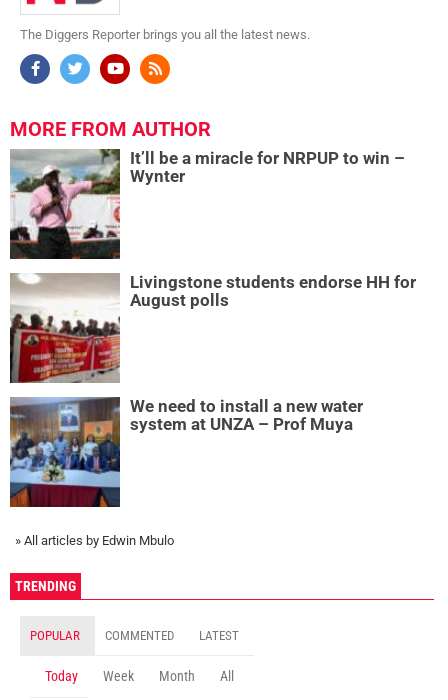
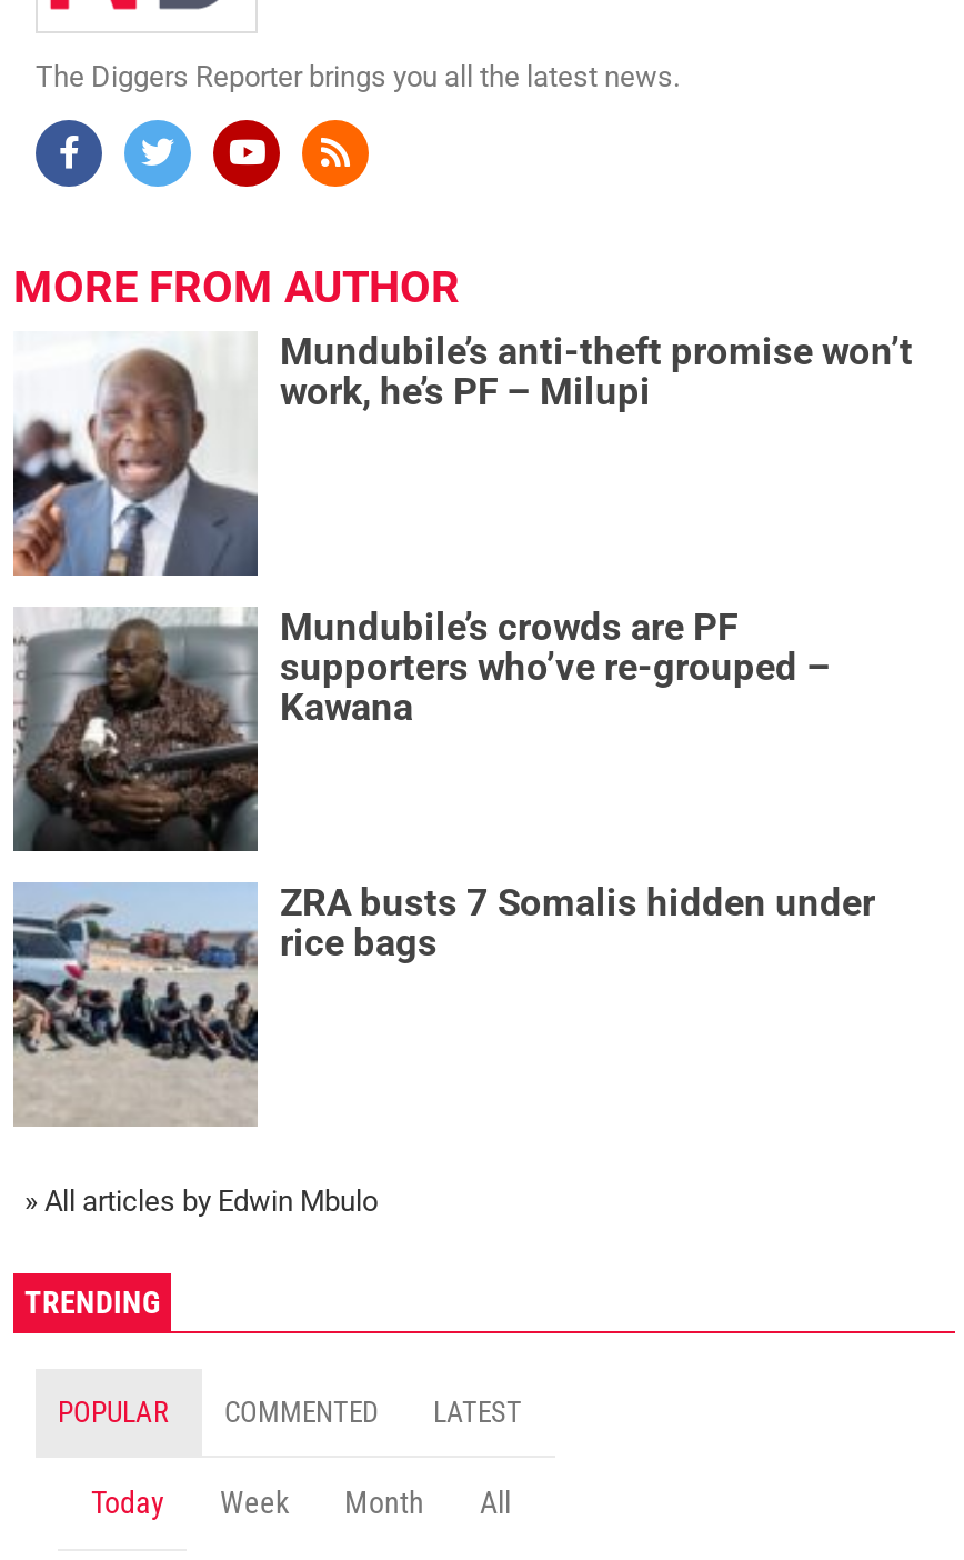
- [image]
- It’ll be a miracle for NRPUP to win –
- Wynter
+ [image]
+ Mundubile’s anti-theft promise won’t
+ work, he’s PF – Milupi

- [image]
- Livingstone students endorse HH for
- August polls
+ [image]
+ Mundubile’s crowds are PF
+ supporters who’ve re-grouped –
+ Kawana

- [image]
- We need to install a new water
- system at UNZA – Prof Muya
+ [image]
+ ZRA busts 7 Somalis hidden under
+ rice bags
